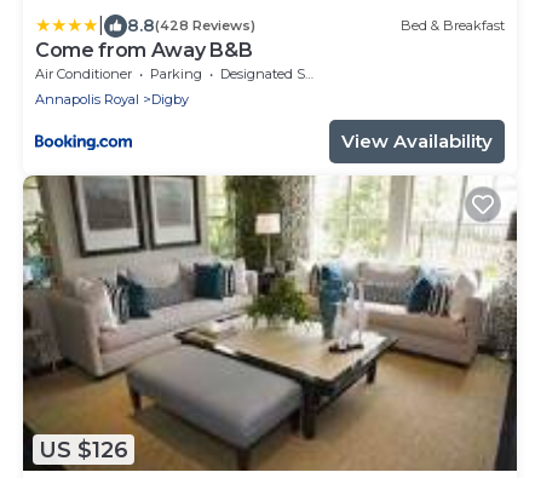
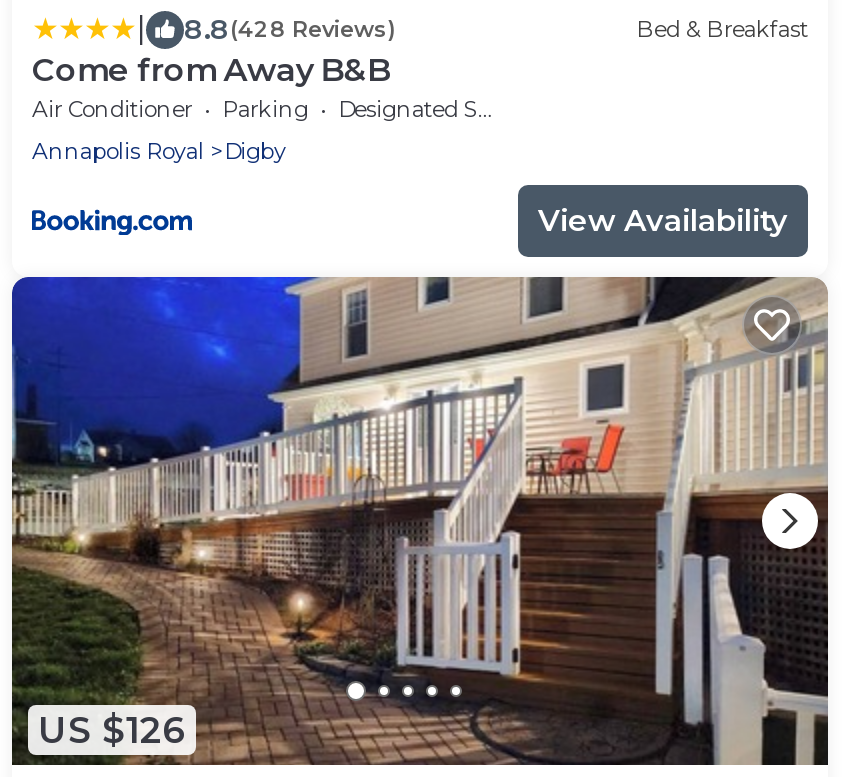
- [image]
+ [image]
